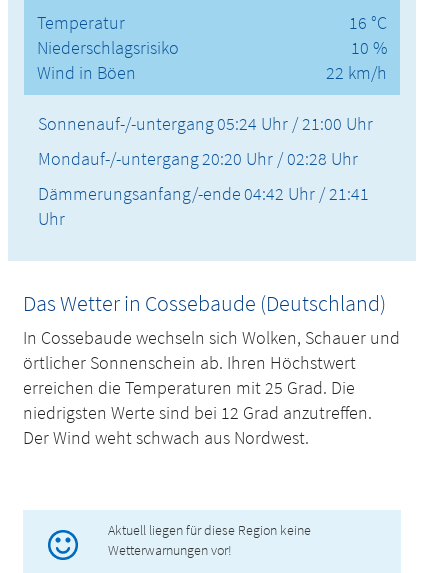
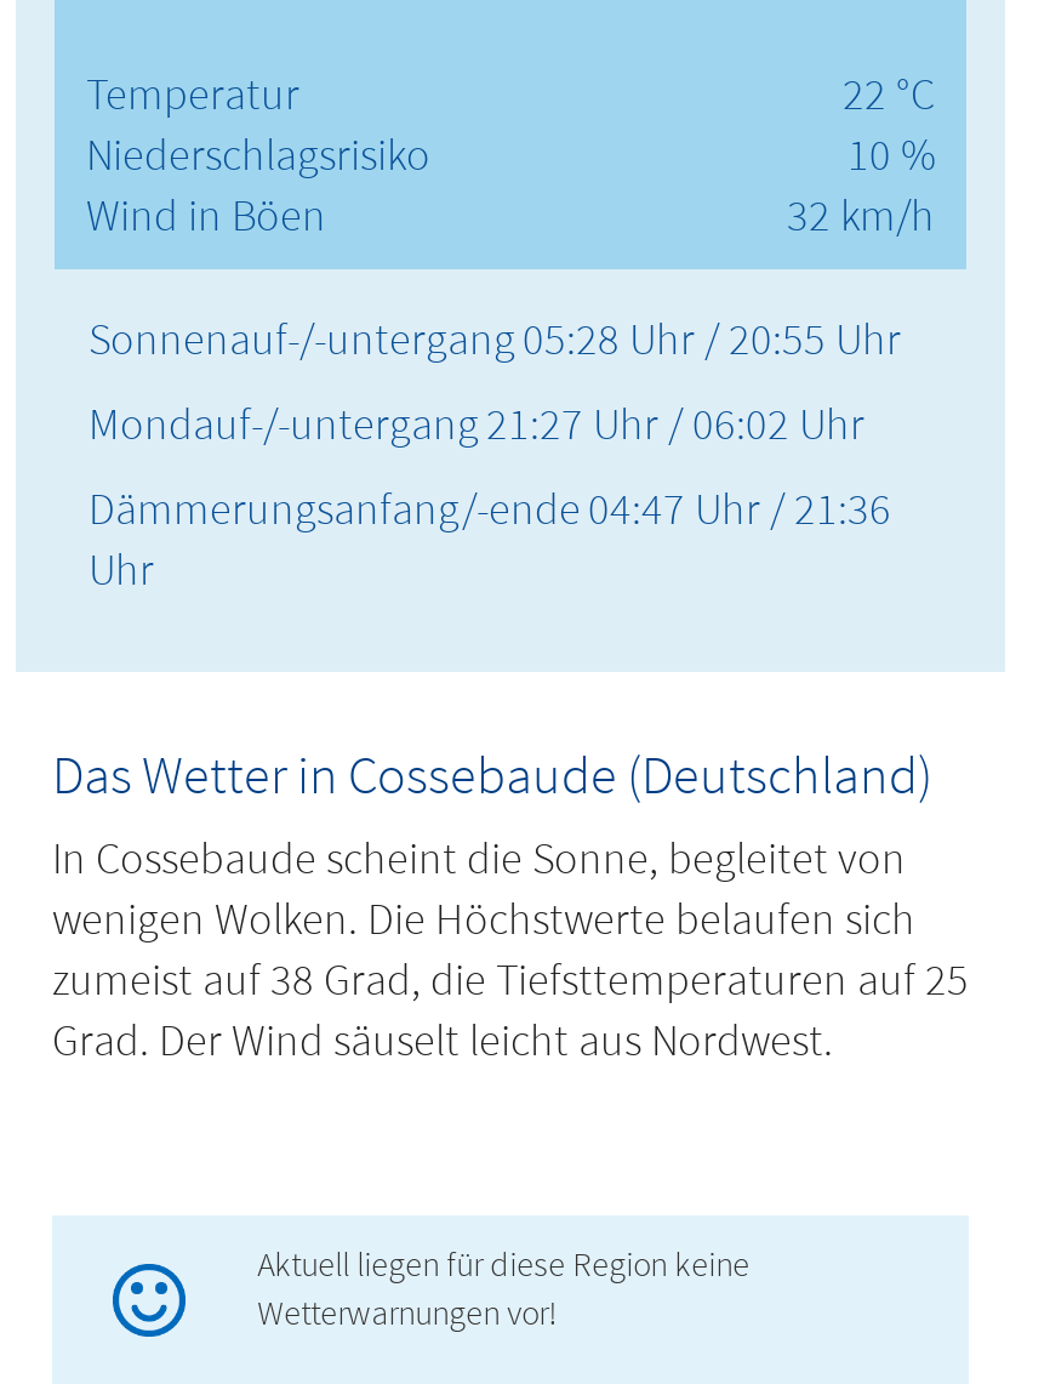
- 16 °C
+ 22 °C

- 22 km/h
+ 32 km/h

- Sonnenauf-/-untergang 05:24 Uhr / 21:00 Uhr
+ Sonnenauf-/-untergang 05:28 Uhr / 20:55 Uhr

- Mondauf-/-untergang 20:20 Uhr / 02:28 Uhr
+ Mondauf-/-untergang 21:27 Uhr / 06:02 Uhr

- Dämmerungsanfang/-ende 04:42 Uhr / 21:41
+ Dämmerungsanfang/-ende 04:47 Uhr / 21:36

- In Cossebaude wechseln sich Wolken, Schauer und
- örtlicher Sonnenschein ab. Ihren Höchstwert
- erreichen die Temperaturen mit 25 Grad. Die
- niedrigsten Werte sind bei 12 Grad anzutreffen.
- Der Wind weht schwach aus Nordwest.
+ In Cossebaude scheint die Sonne, begleitet von
+ wenigen Wolken. Die Höchstwerte belaufen sich
+ zumeist auf 38 Grad, die Tiefsttemperaturen auf 25
+ Grad. Der Wind säuselt leicht aus Nordwest.
